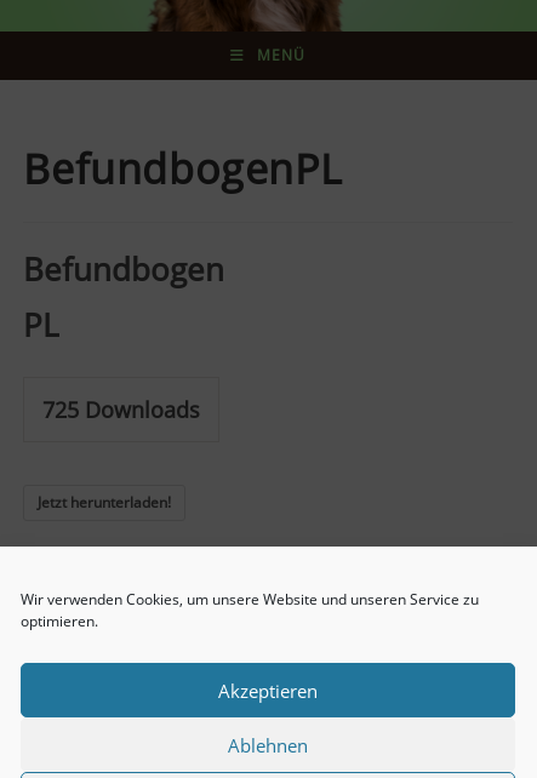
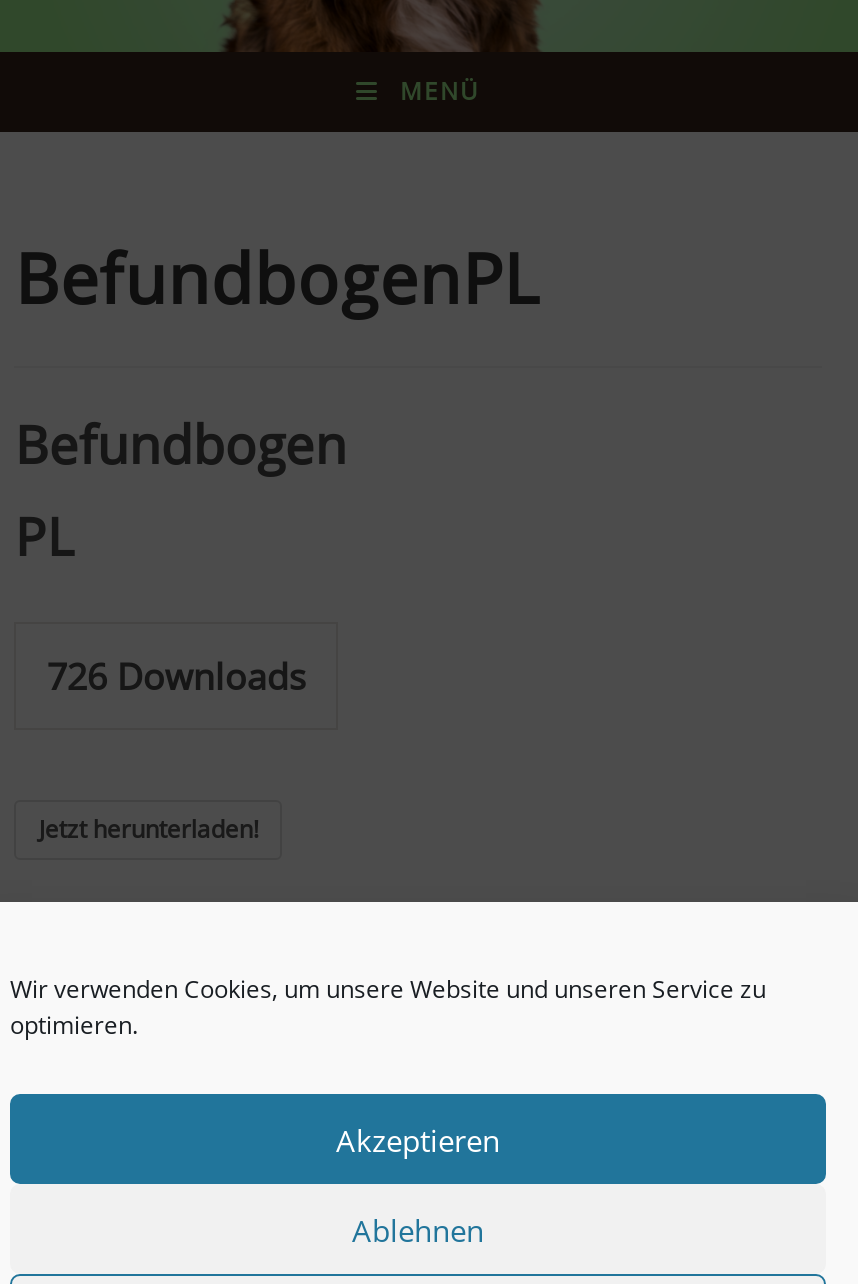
- 725 Downloads
+ 726 Downloads
